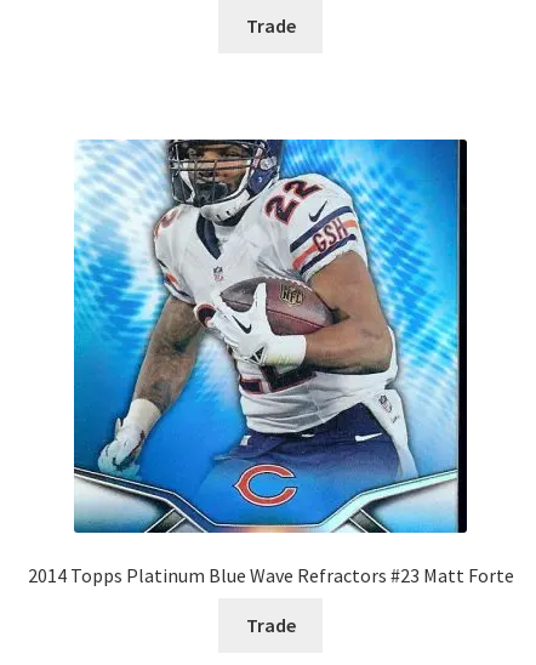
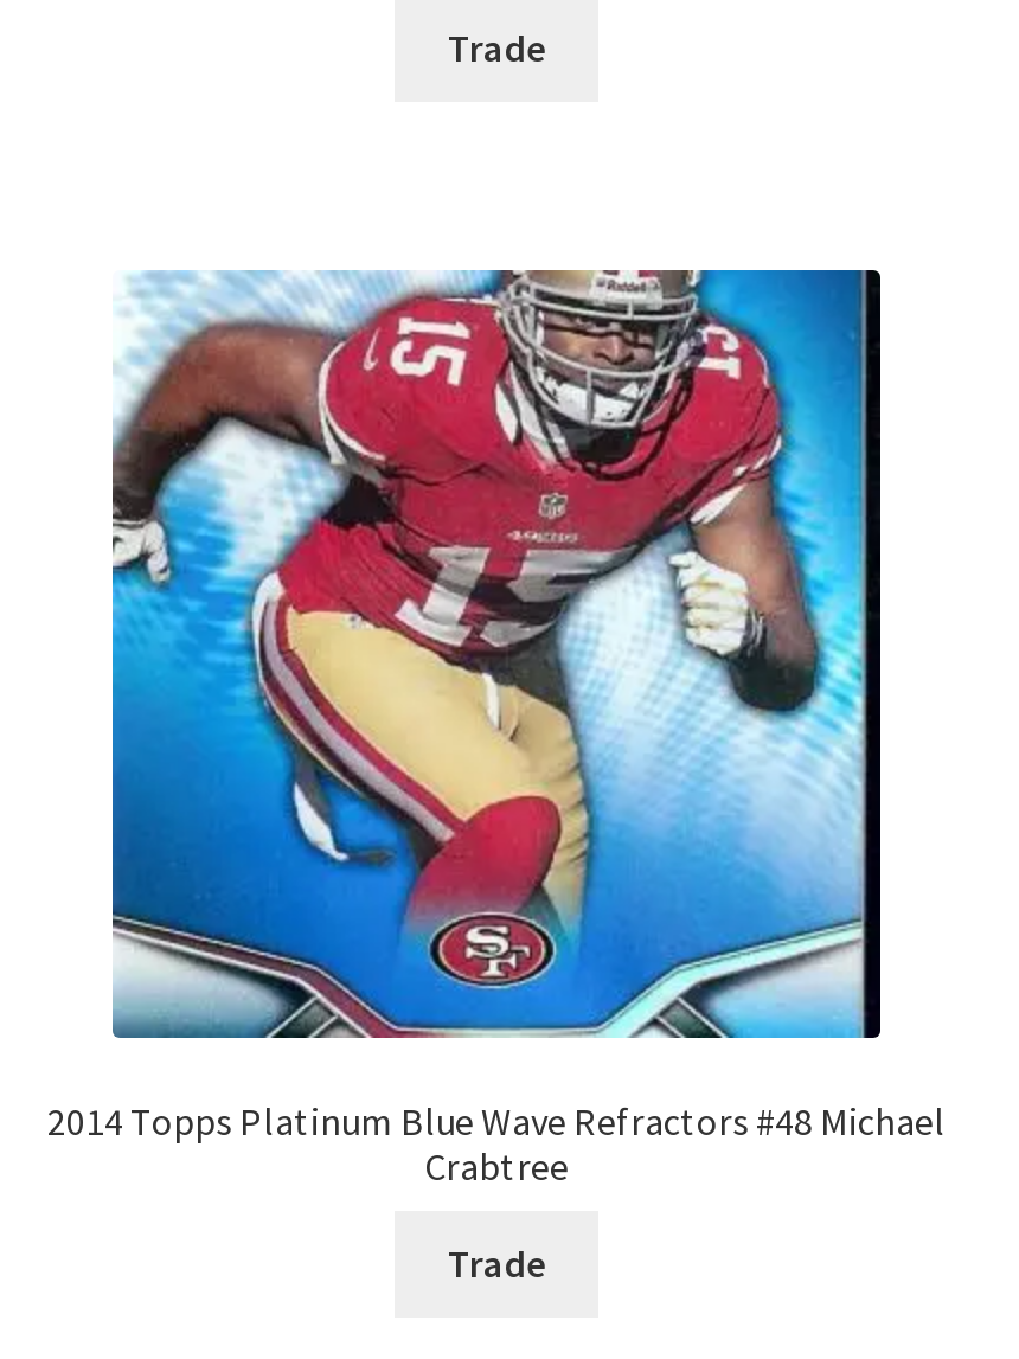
- [image]
- 2014 Topps Platinum Blue Wave Refractors #23 Matt Forte
+ [image]
+ 2014 Topps Platinum Blue Wave Refractors #48 Michael
+ Crabtree
